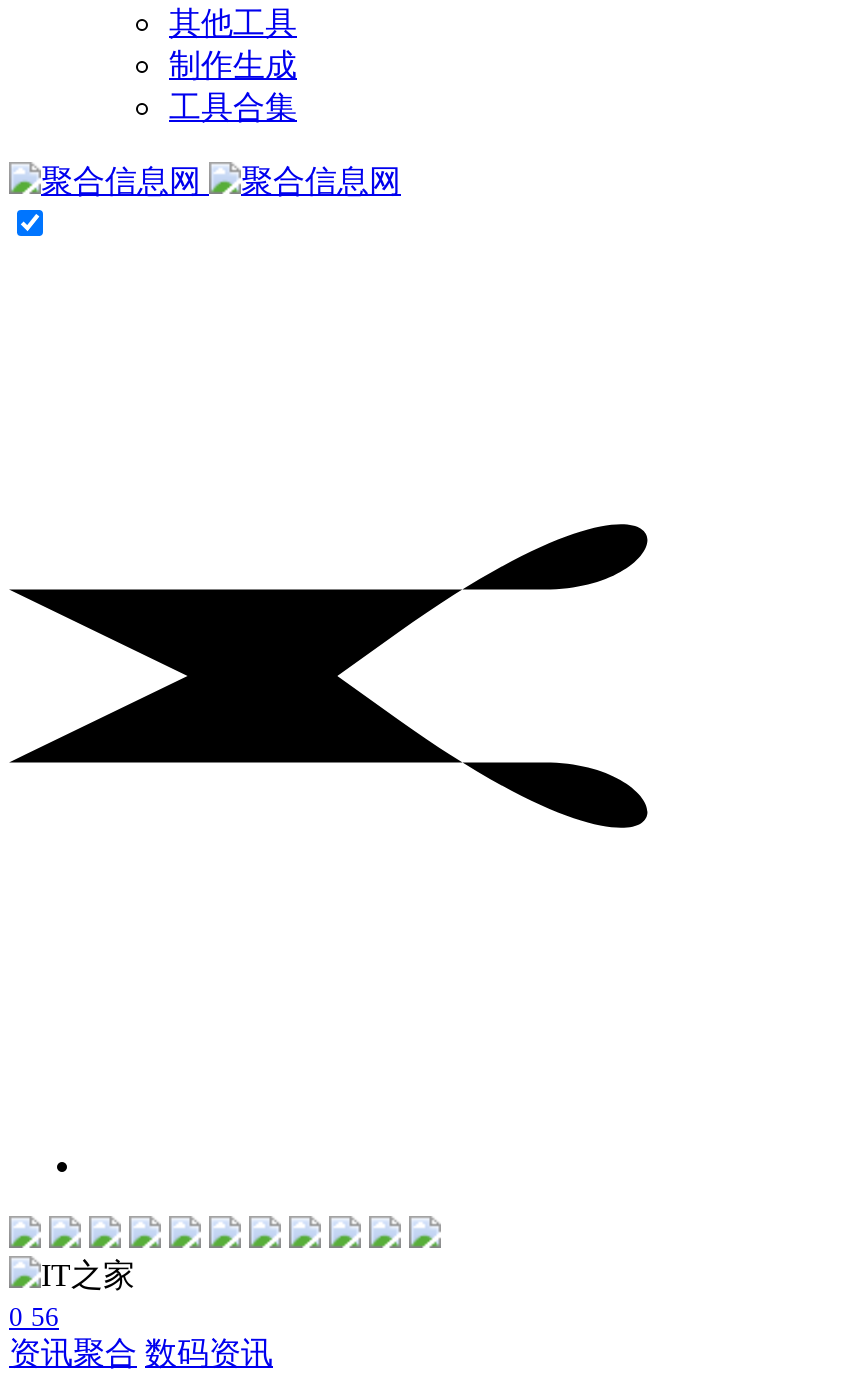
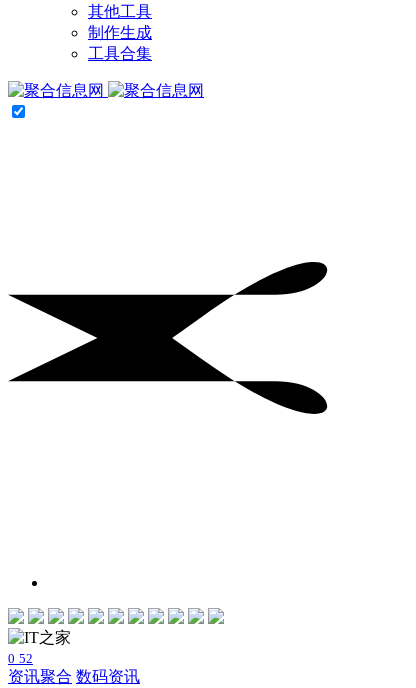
- 0 56
+ 0 52
